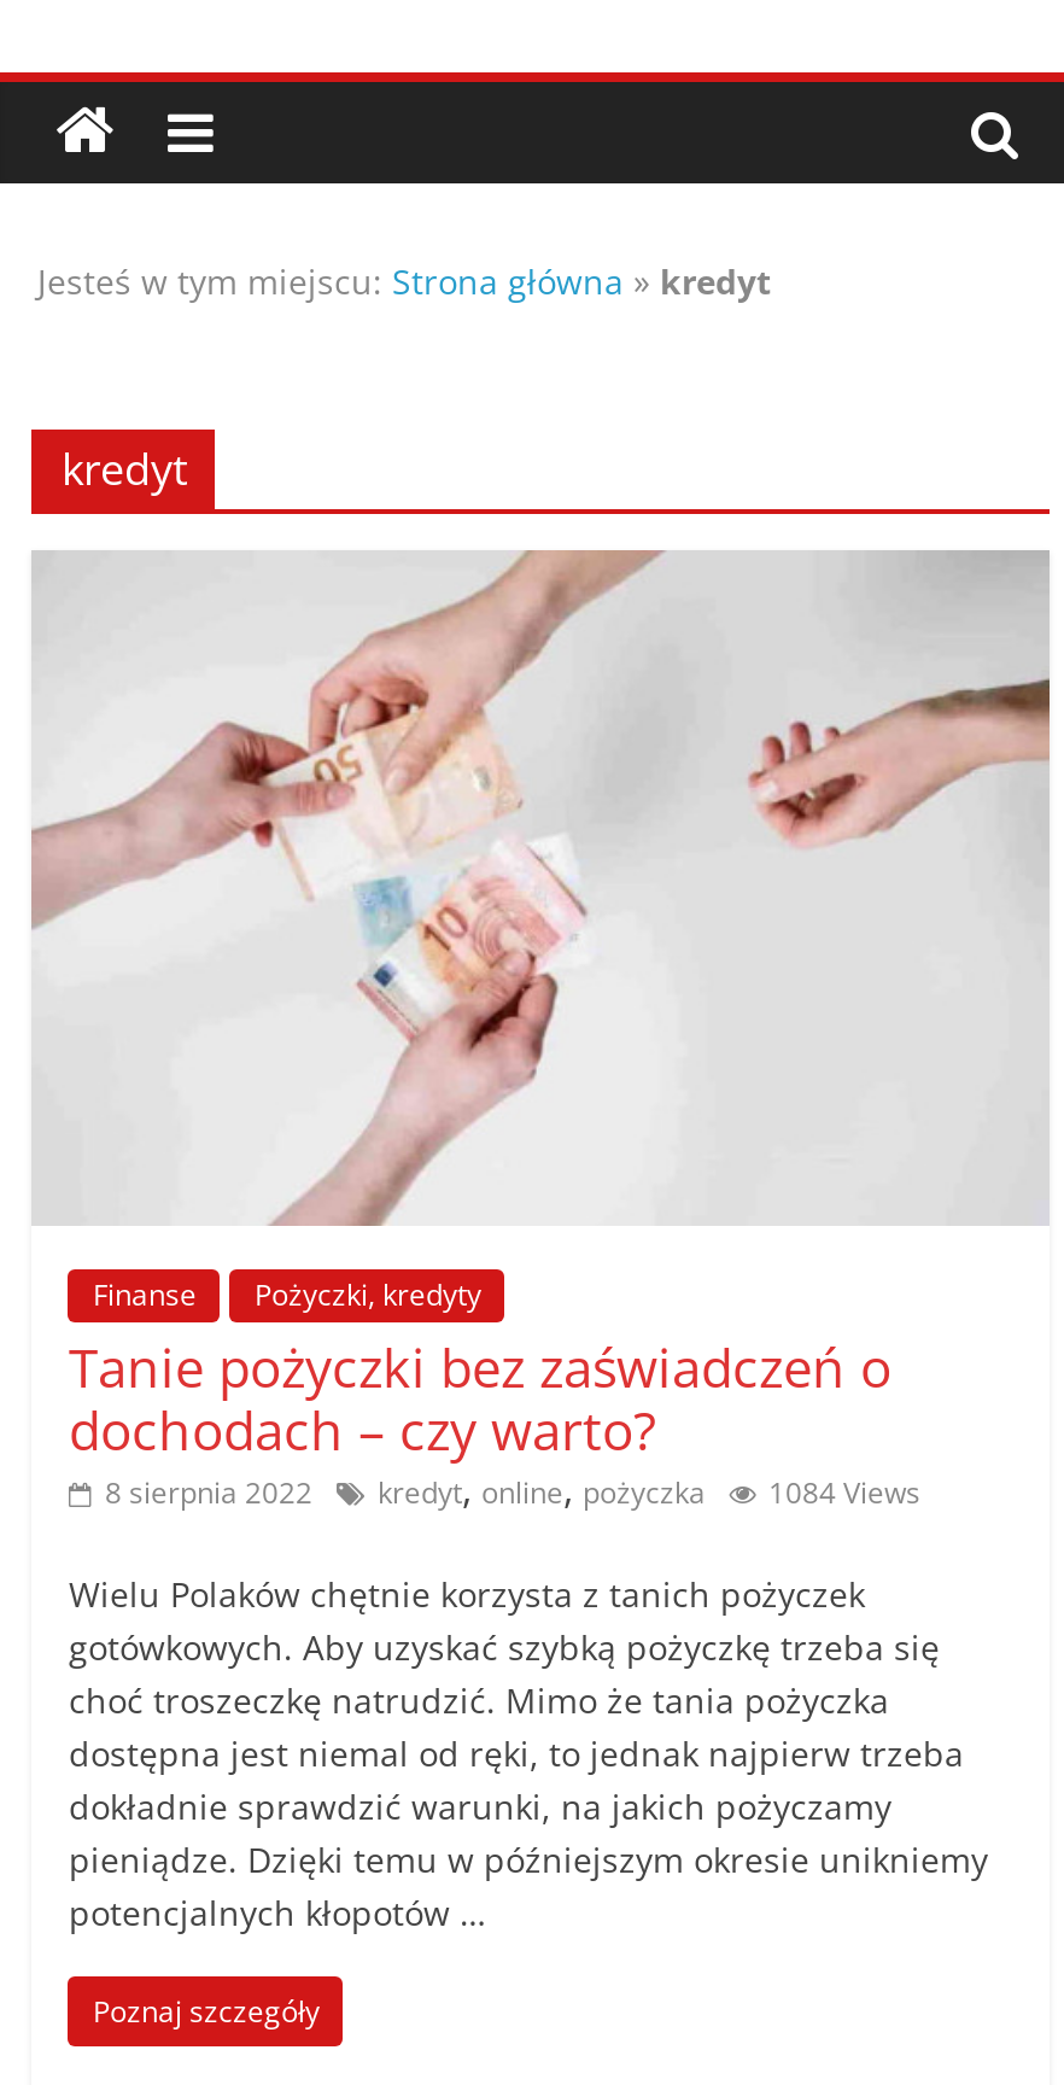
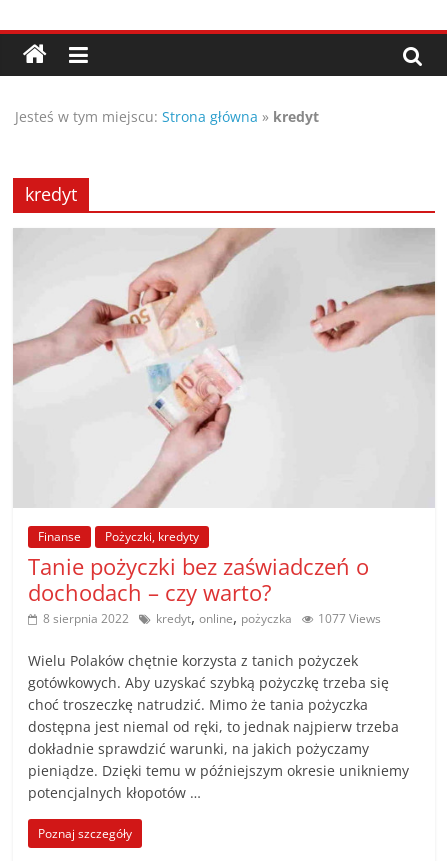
- 1084 Views
+ 1077 Views
